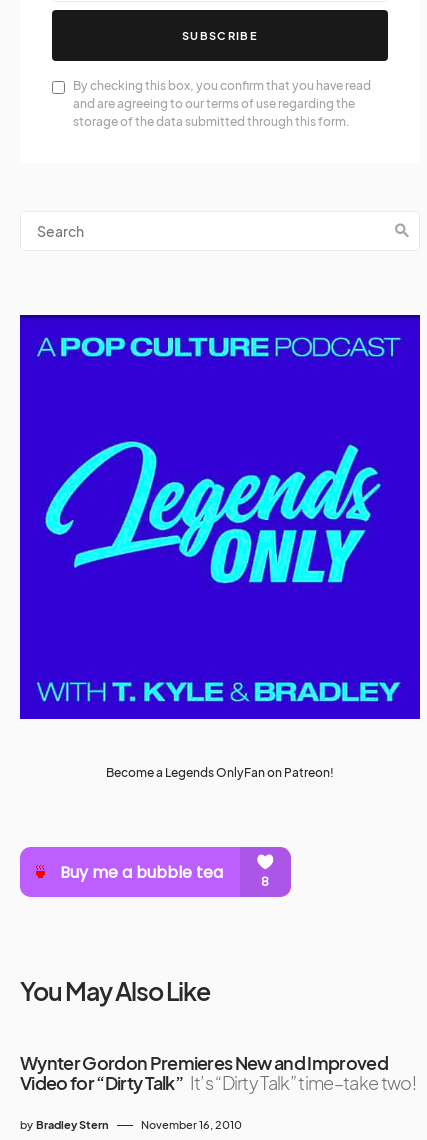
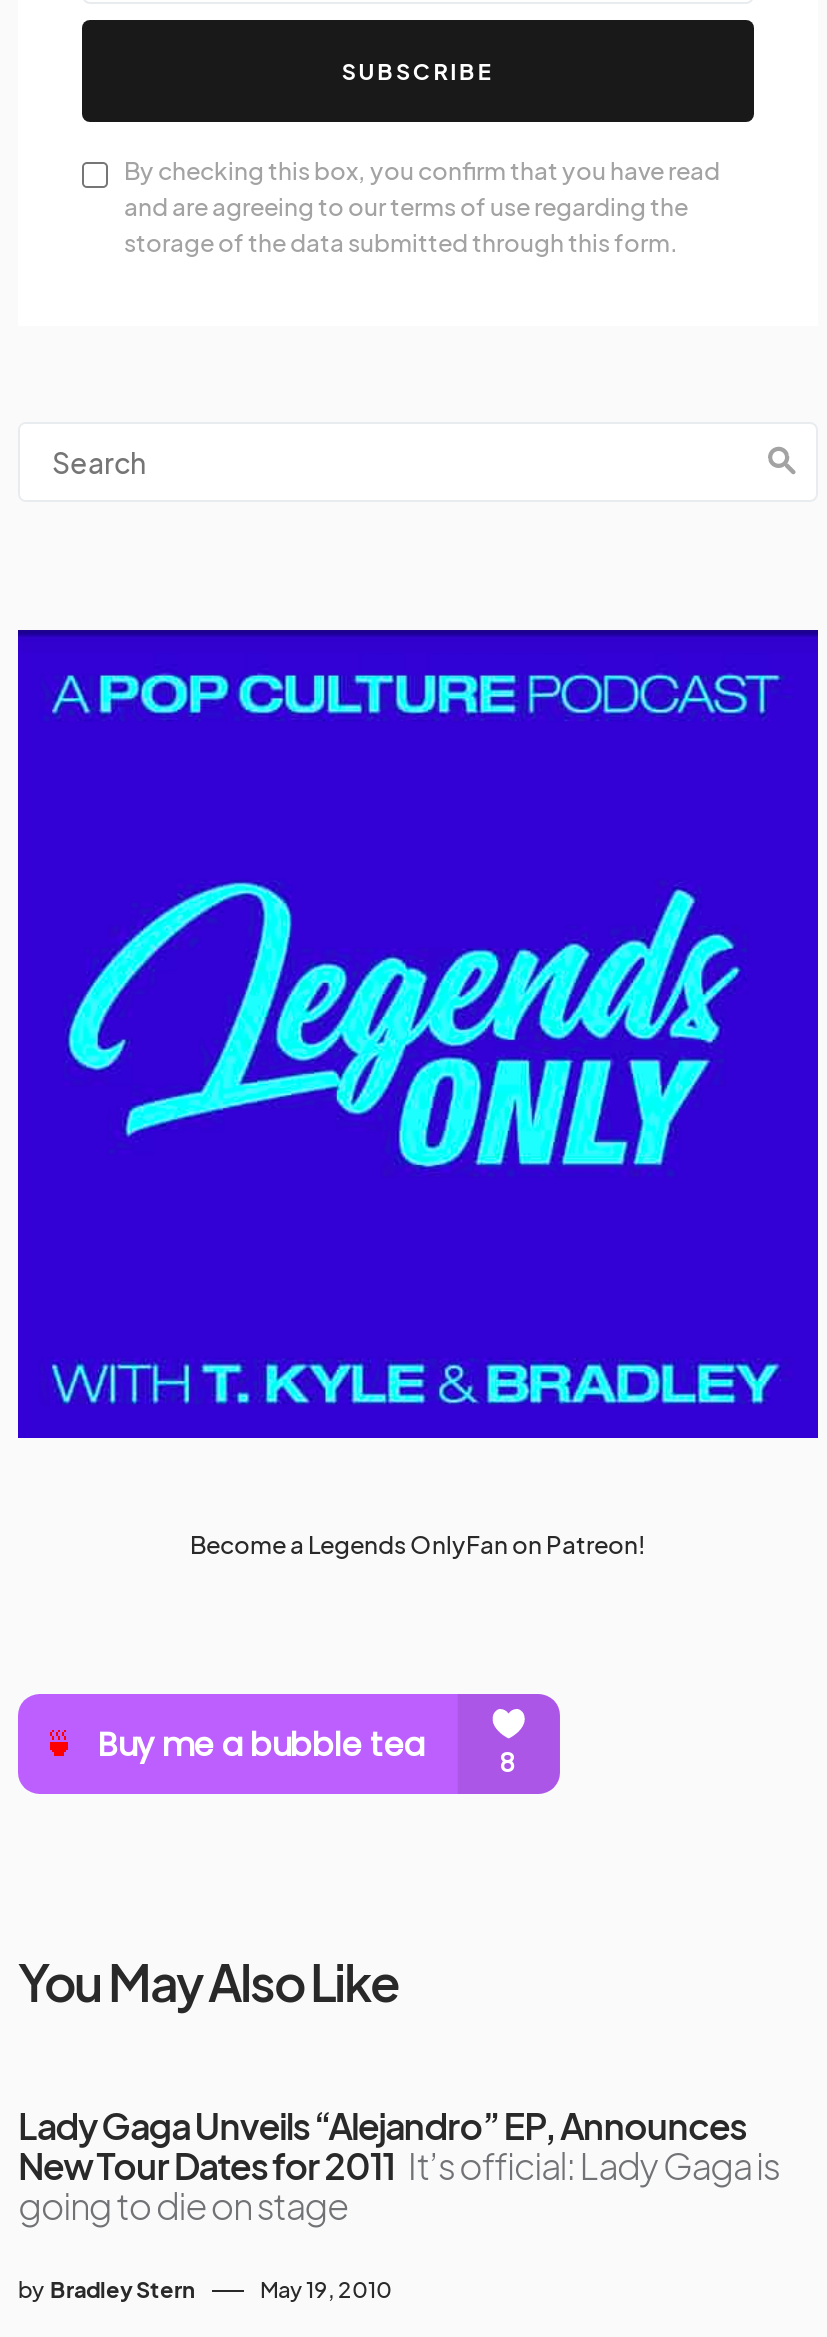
- Wynter Gordon Premieres New and Improved
- Video for “Dirty Talk” It’s “Dirty Talk” time–take two!
+ Lady Gaga Unveils “Alejandro” EP, Announces
+ New Tour Dates for 2011 It’s official: Lady Gaga is
+ going to die on stage

- November 16, 2010
+ May 19, 2010
